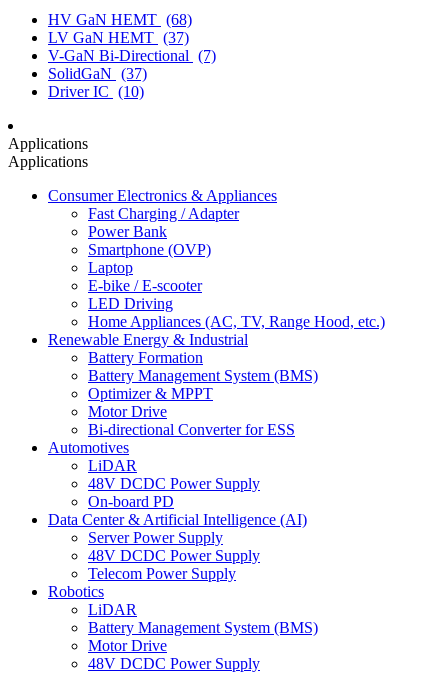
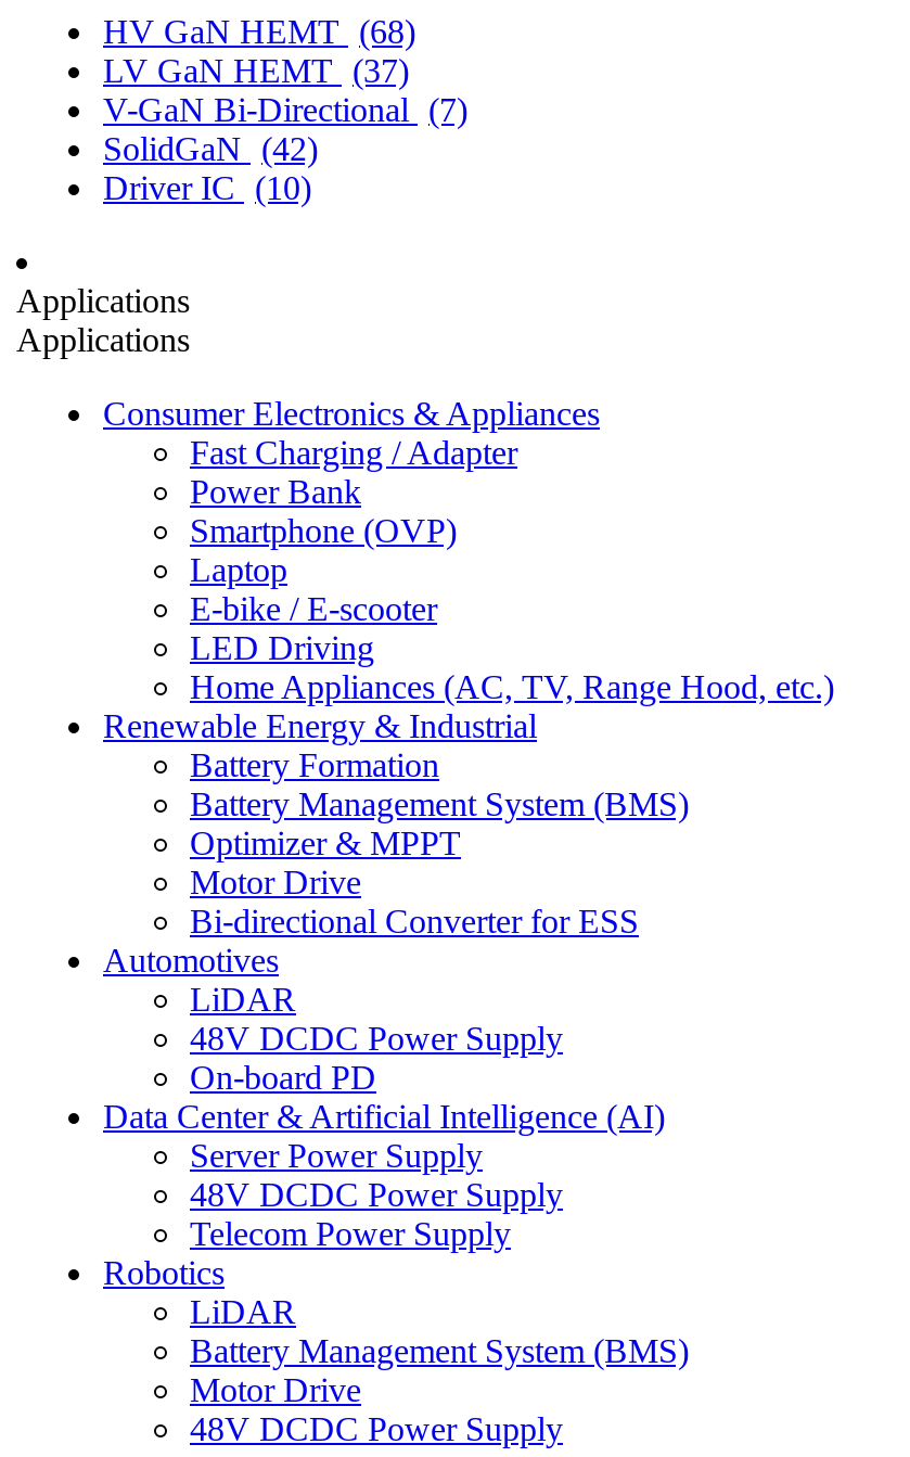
- SolidGaN (37)
+ SolidGaN (42)
